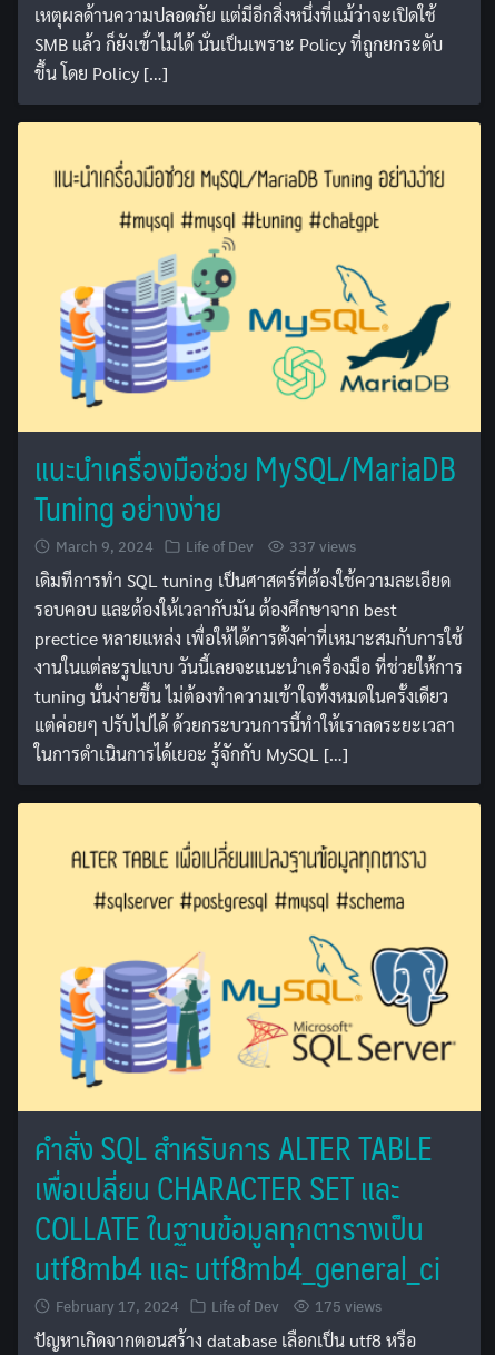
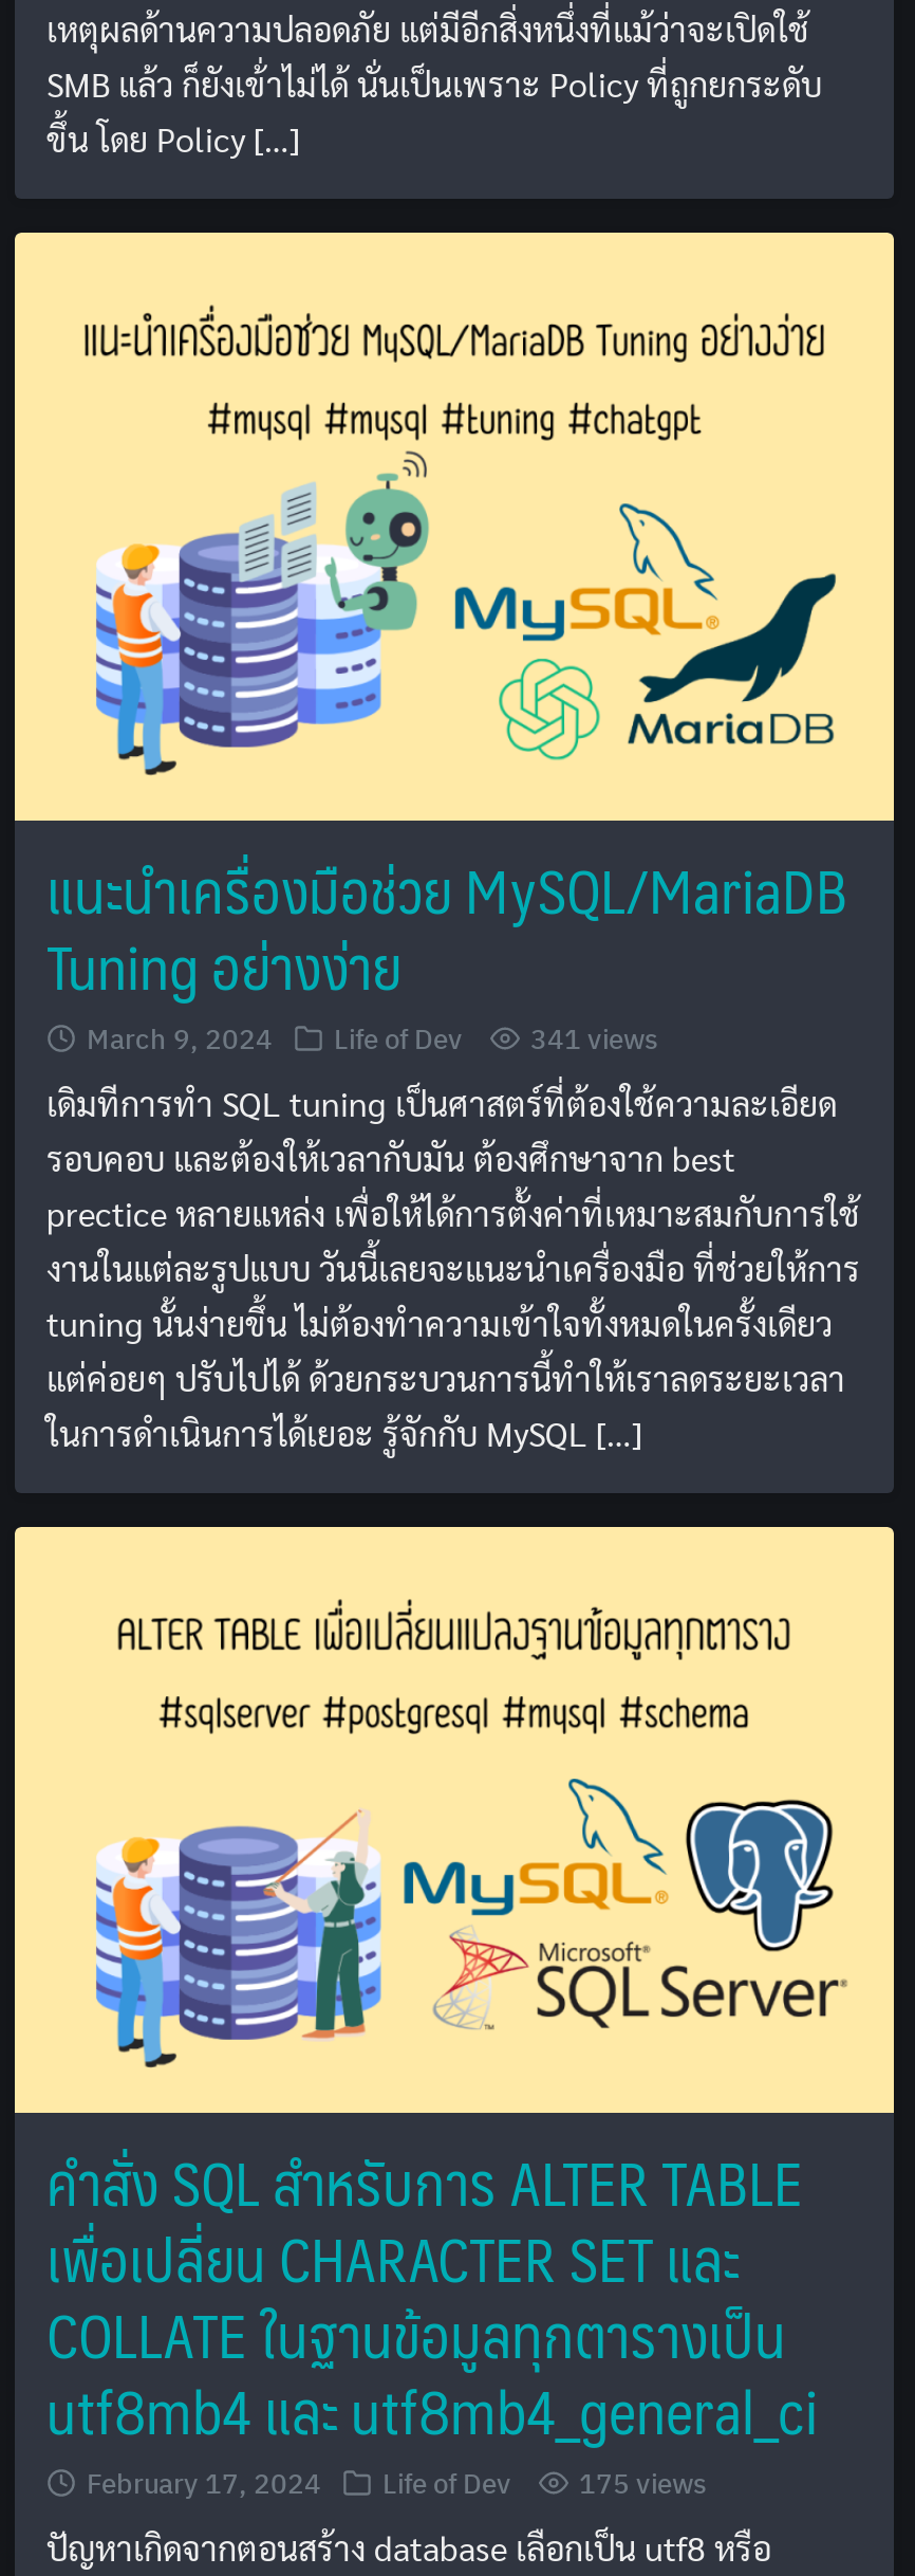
- March 9, 2024 Life of Dev 337 views
+ March 9, 2024 Life of Dev 341 views
